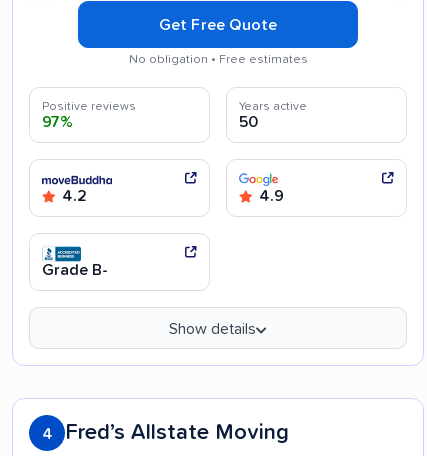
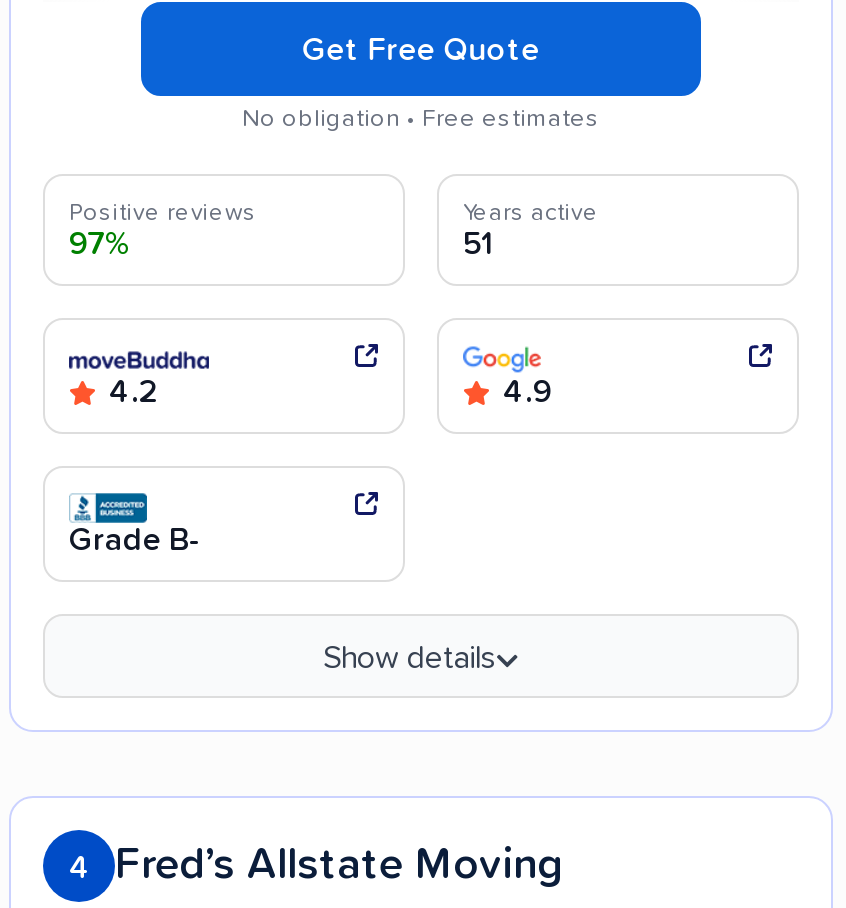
- 50
+ 51
